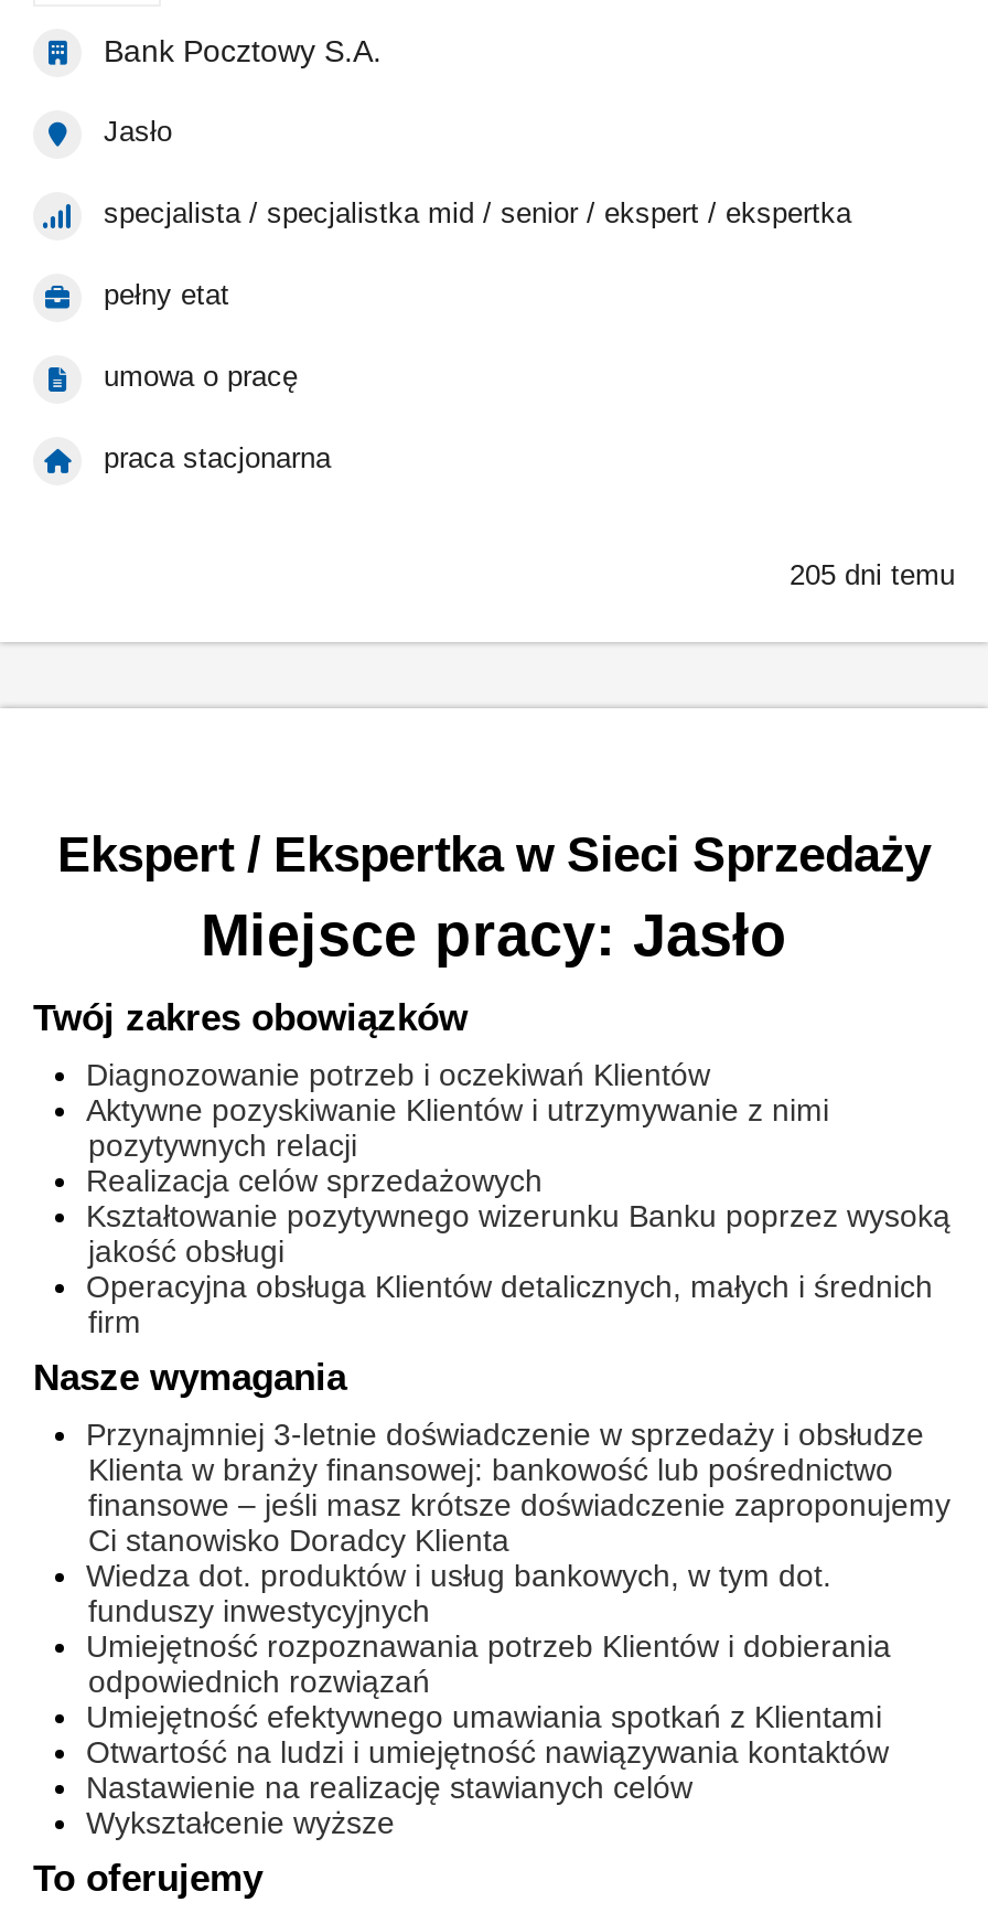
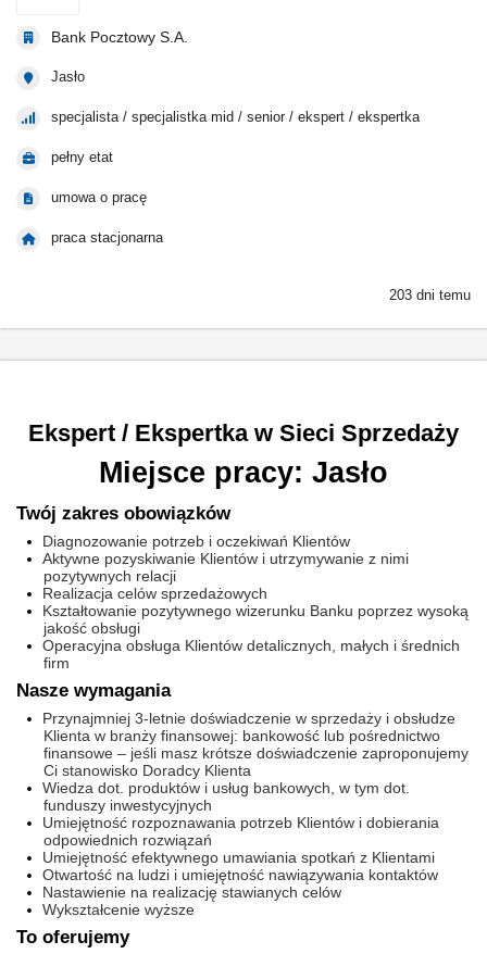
- 205 dni temu
+ 203 dni temu
